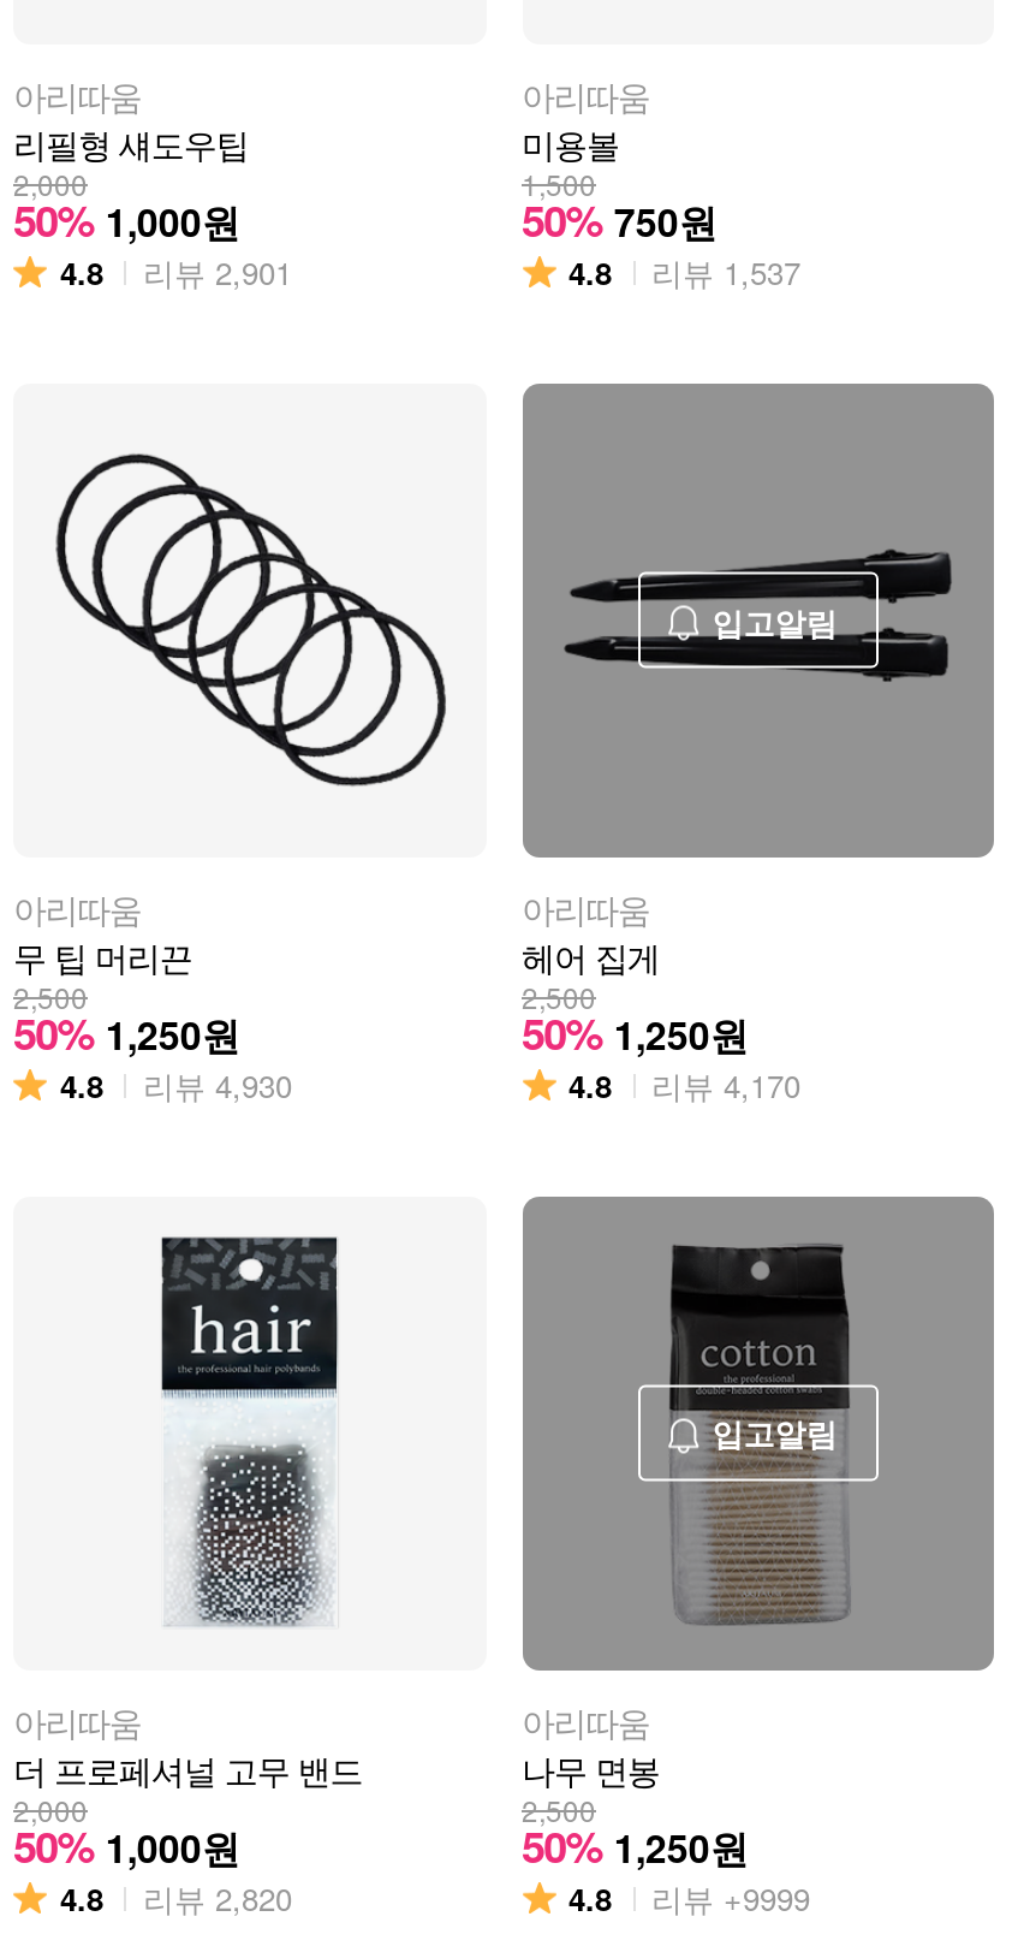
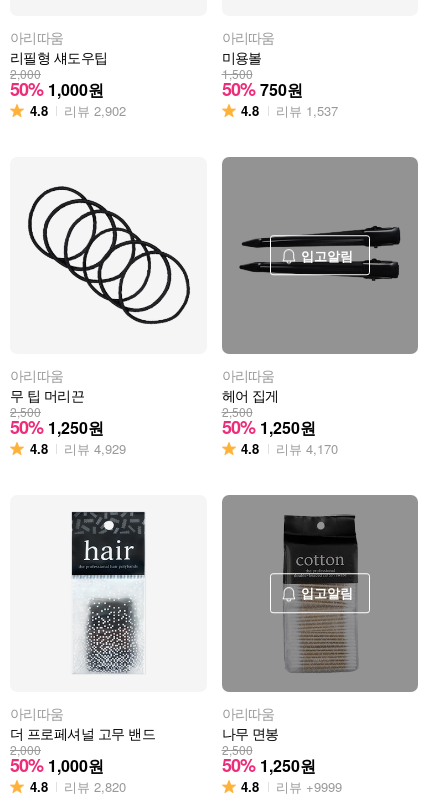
- 4.8 리뷰 2,901
+ 4.8 리뷰 2,902

- 4.8 리뷰 4,930
+ 4.8 리뷰 4,929
